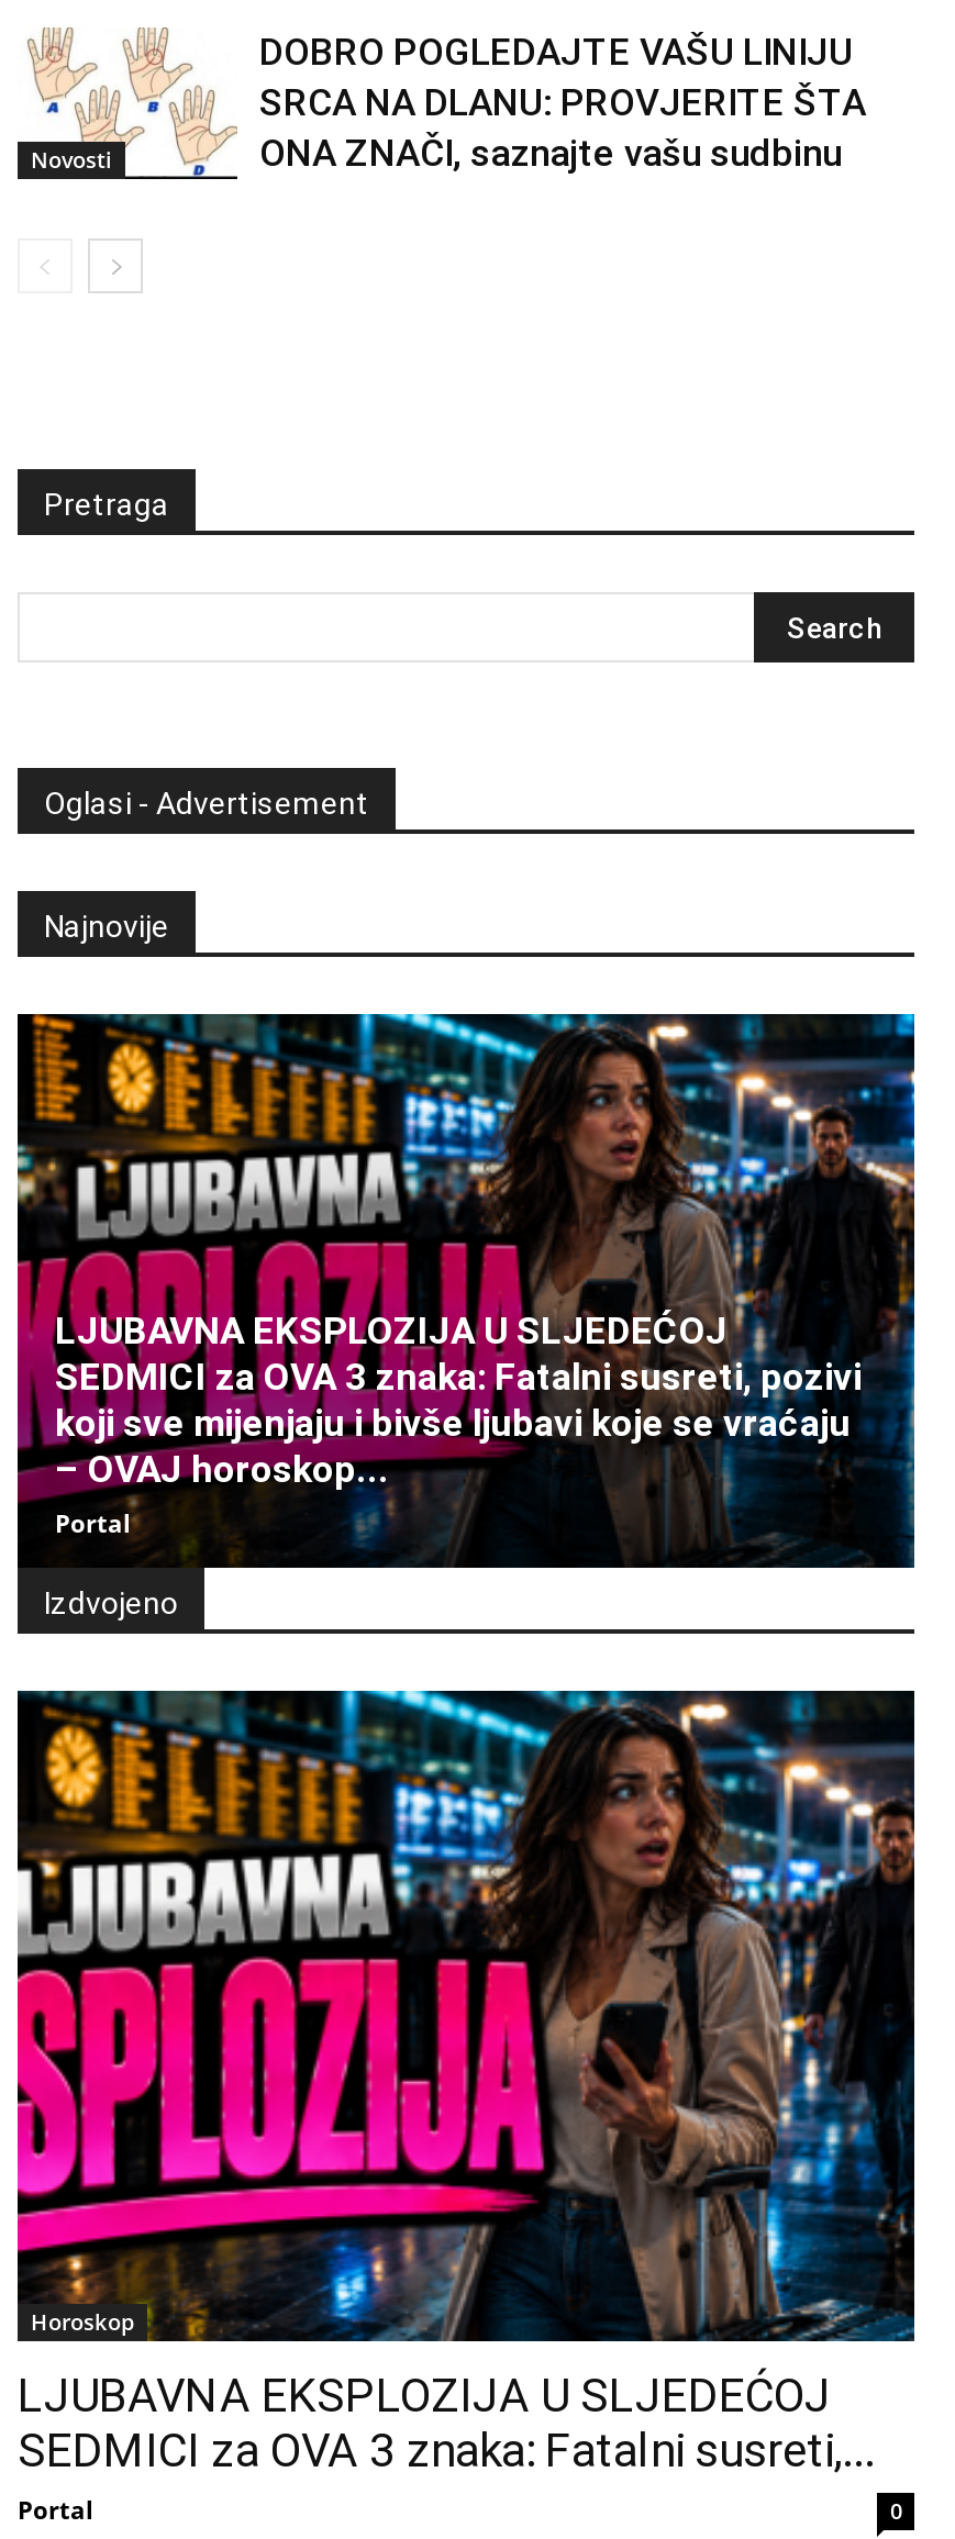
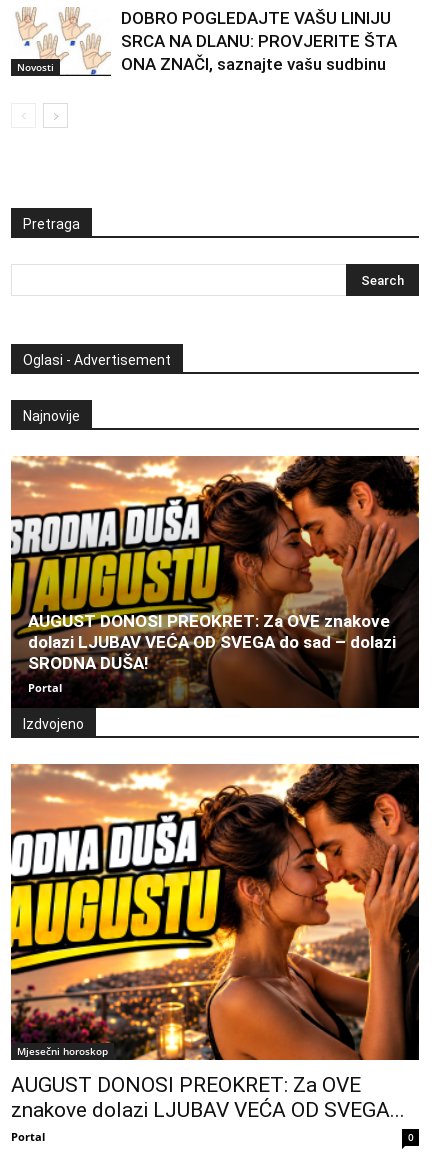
- [image]
- LJUBAVNA EKSPLOZIJA U SLJEDEĆOJ
- SEDMICI za OVA 3 znaka: Fatalni susreti, pozivi
- koji sve mijenjaju i bivše ljubavi koje se vraćaju
- – OVAJ horoskop...
+ [image]
+ AUGUST DONOSI PREOKRET: Za OVE znakove
+ dolazi LJUBAV VEĆA OD SVEGA do sad – dolazi
+ SRODNA DUŠA!

- [image]
- Horoskop
+ [image]
+ Mjesečni horoskop

- LJUBAVNA EKSPLOZIJA U SLJEDEĆOJ
- SEDMICI za OVA 3 znaka: Fatalni susreti,...
+ AUGUST DONOSI PREOKRET: Za OVE
+ znakove dolazi LJUBAV VEĆA OD SVEGA...
